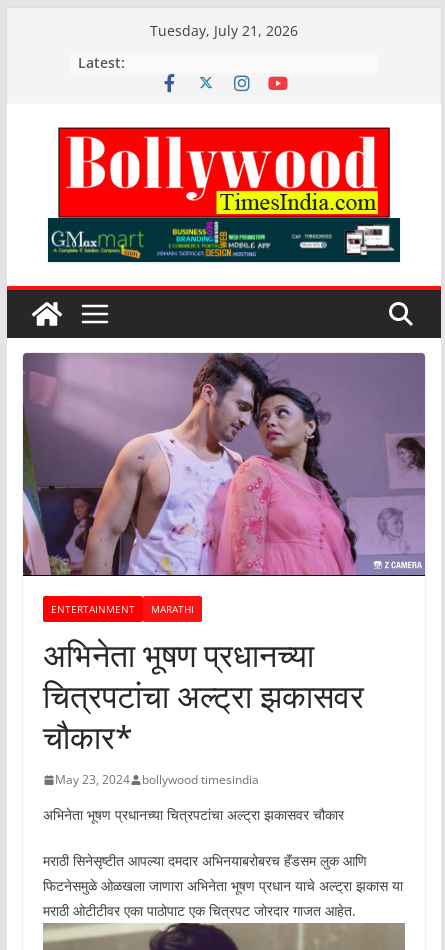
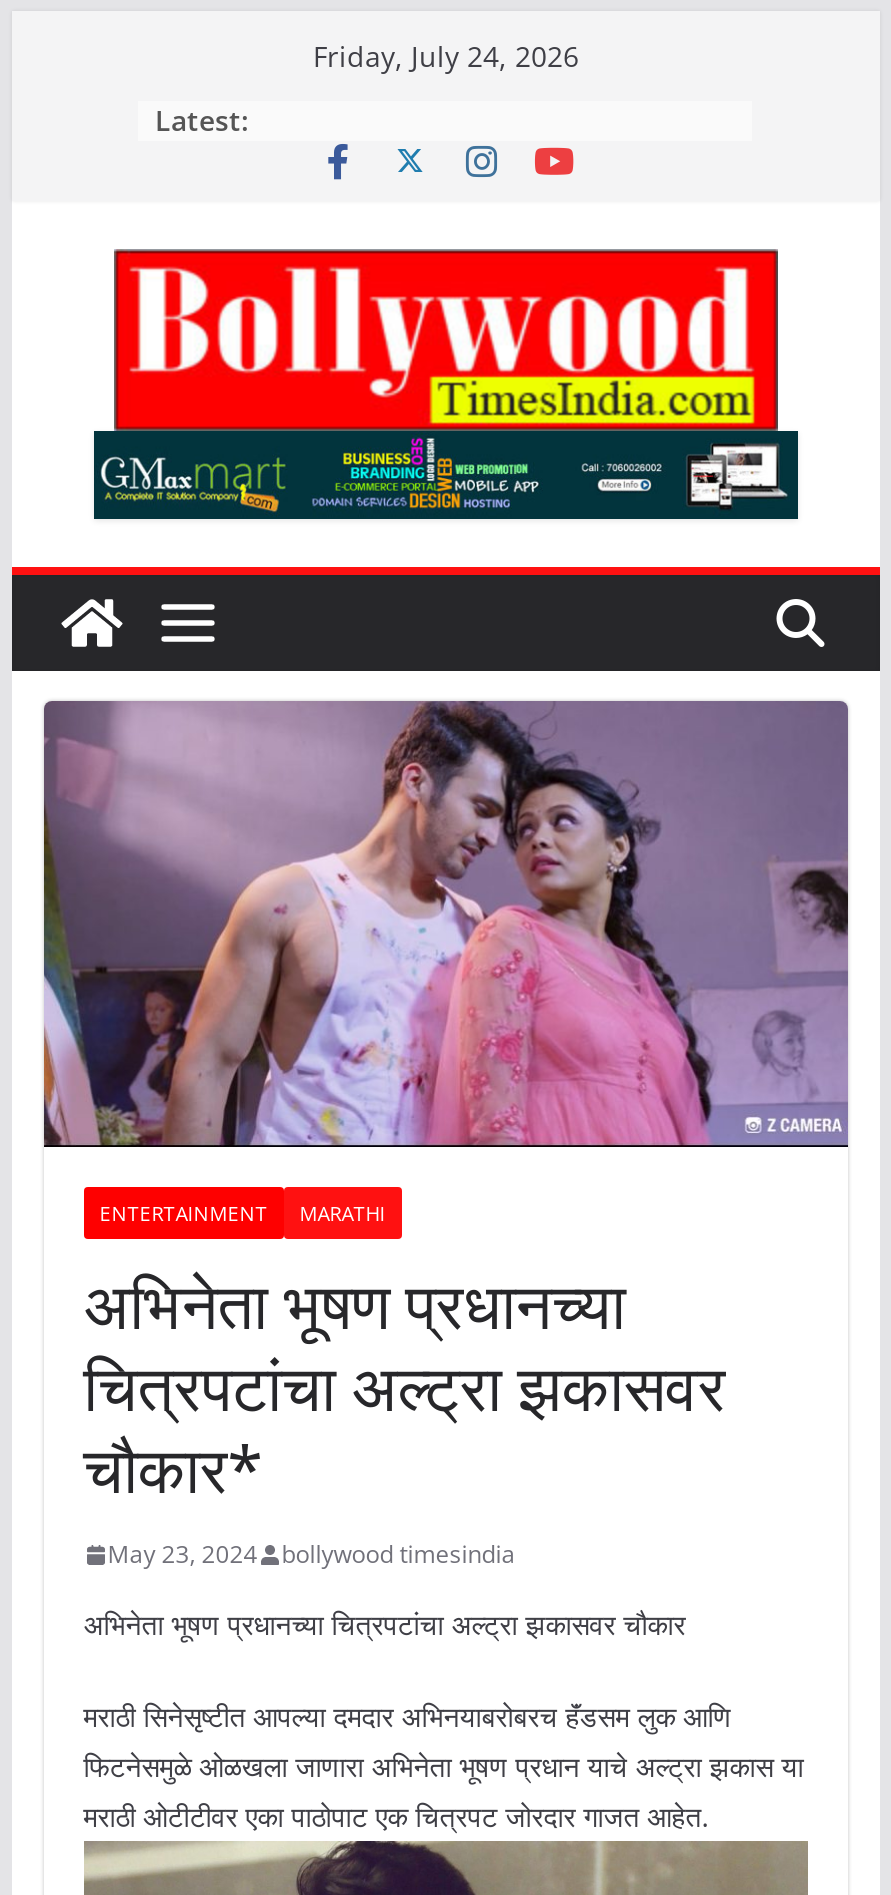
- Tuesday, July 21, 2026
+ Friday, July 24, 2026
